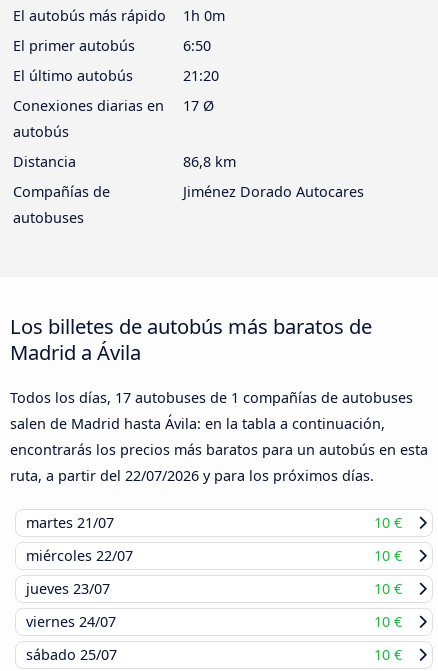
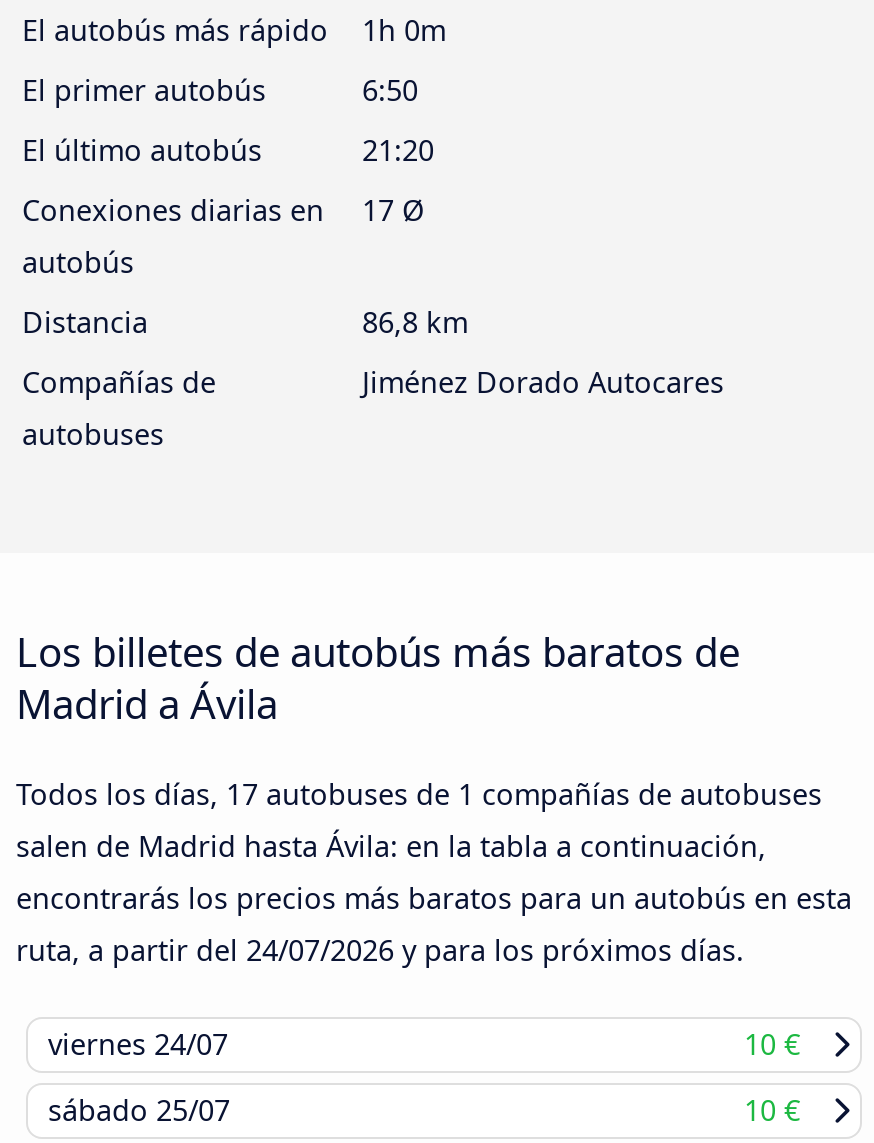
- ruta, a partir del 22/07/2026 y para los próximos días.
- martes 21/07
- 10 €
- miércoles 22/07
- 10 €
- jueves 23/07
- 10 €
+ ruta, a partir del 24/07/2026 y para los próximos días.
